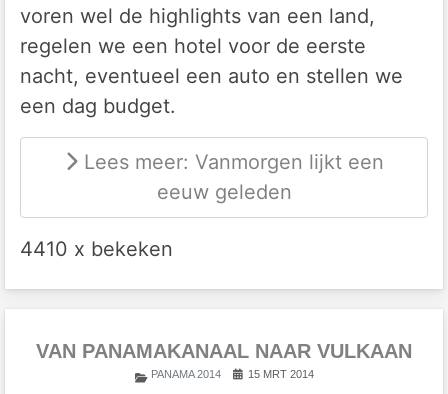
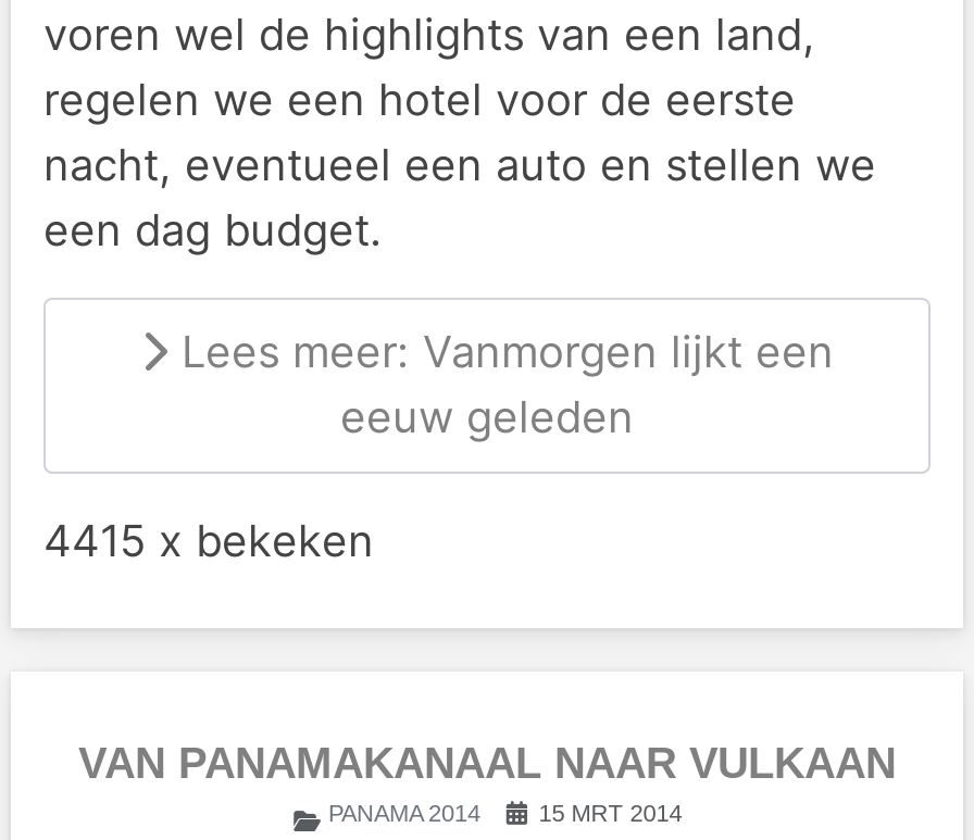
- 4410 x bekeken
+ 4415 x bekeken
